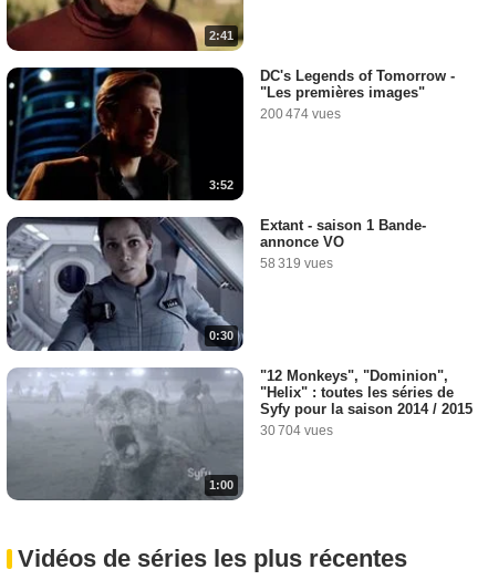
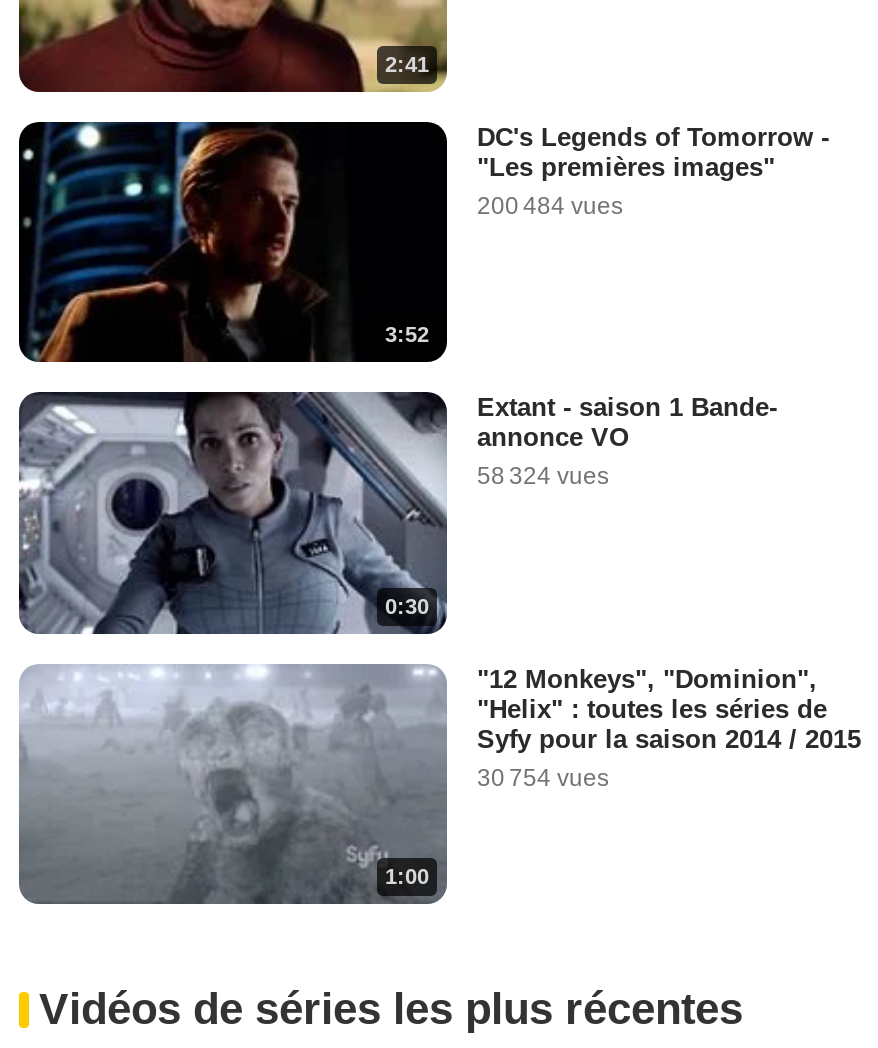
- 200 474 vues
+ 200 484 vues

- 58 319 vues
+ 58 324 vues

- 30 704 vues
+ 30 754 vues
